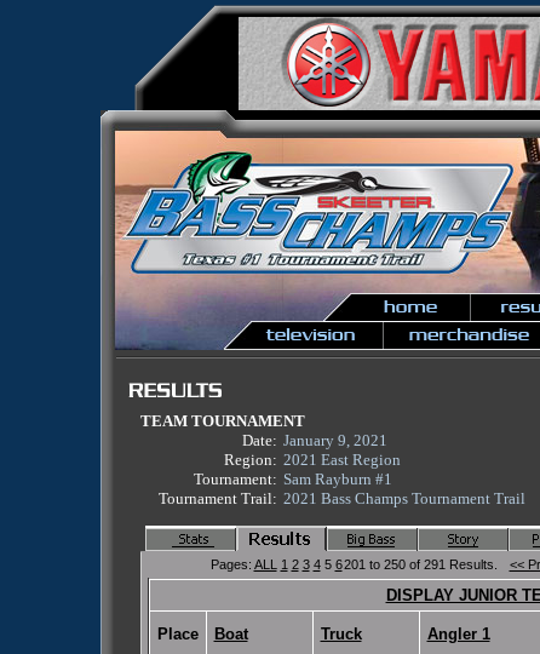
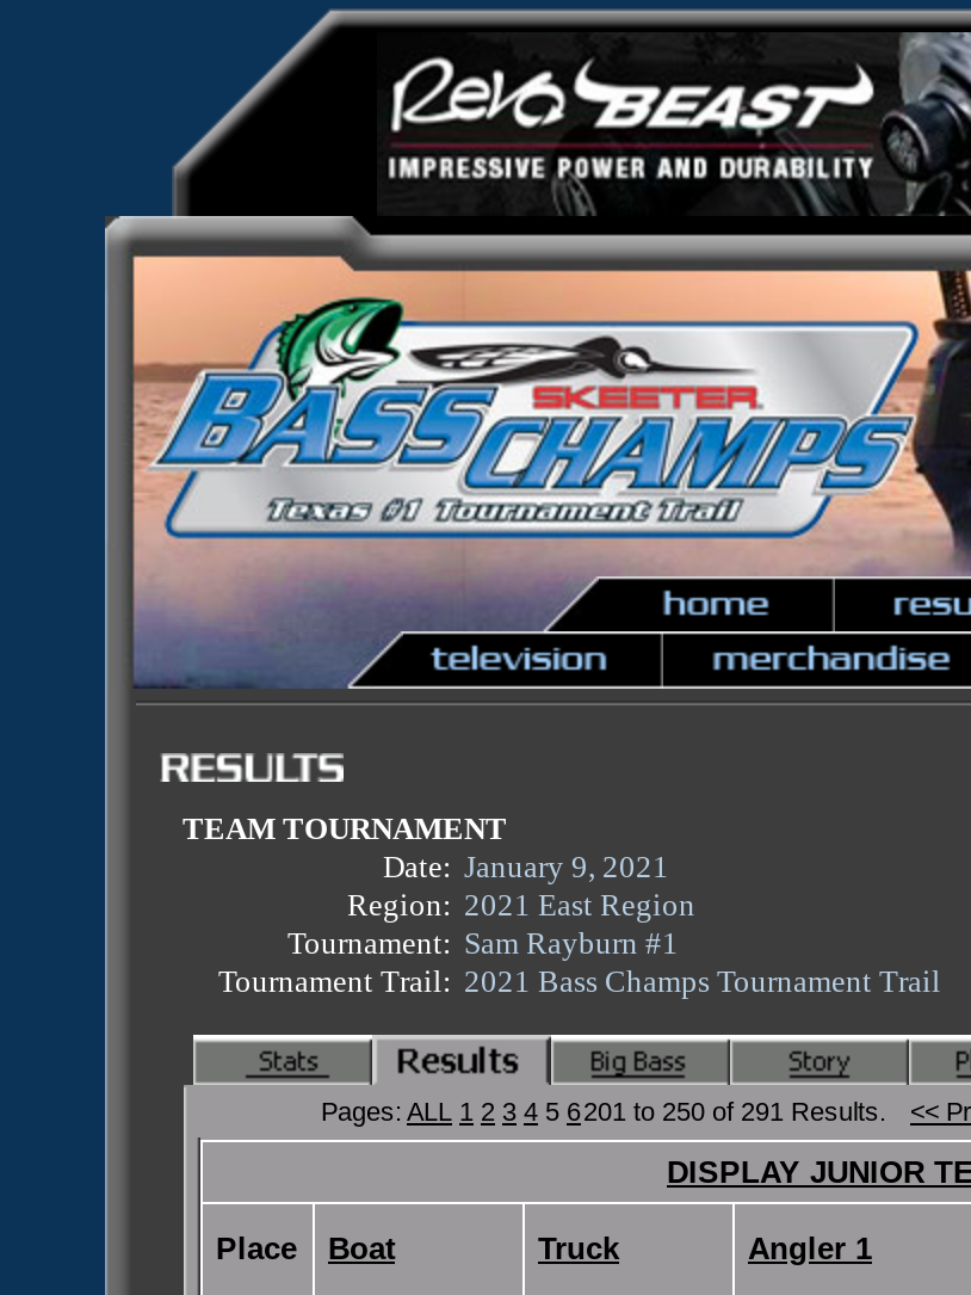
- [image]
+ [image]
